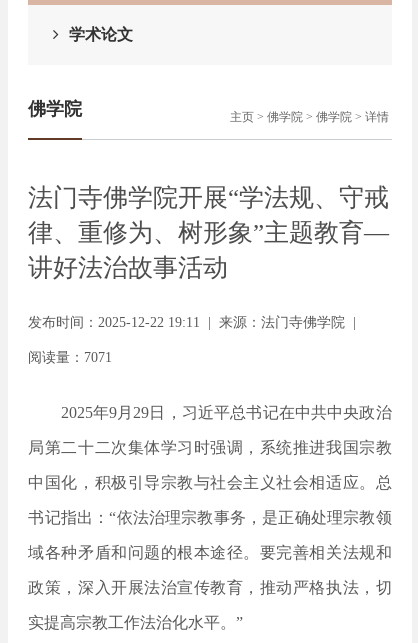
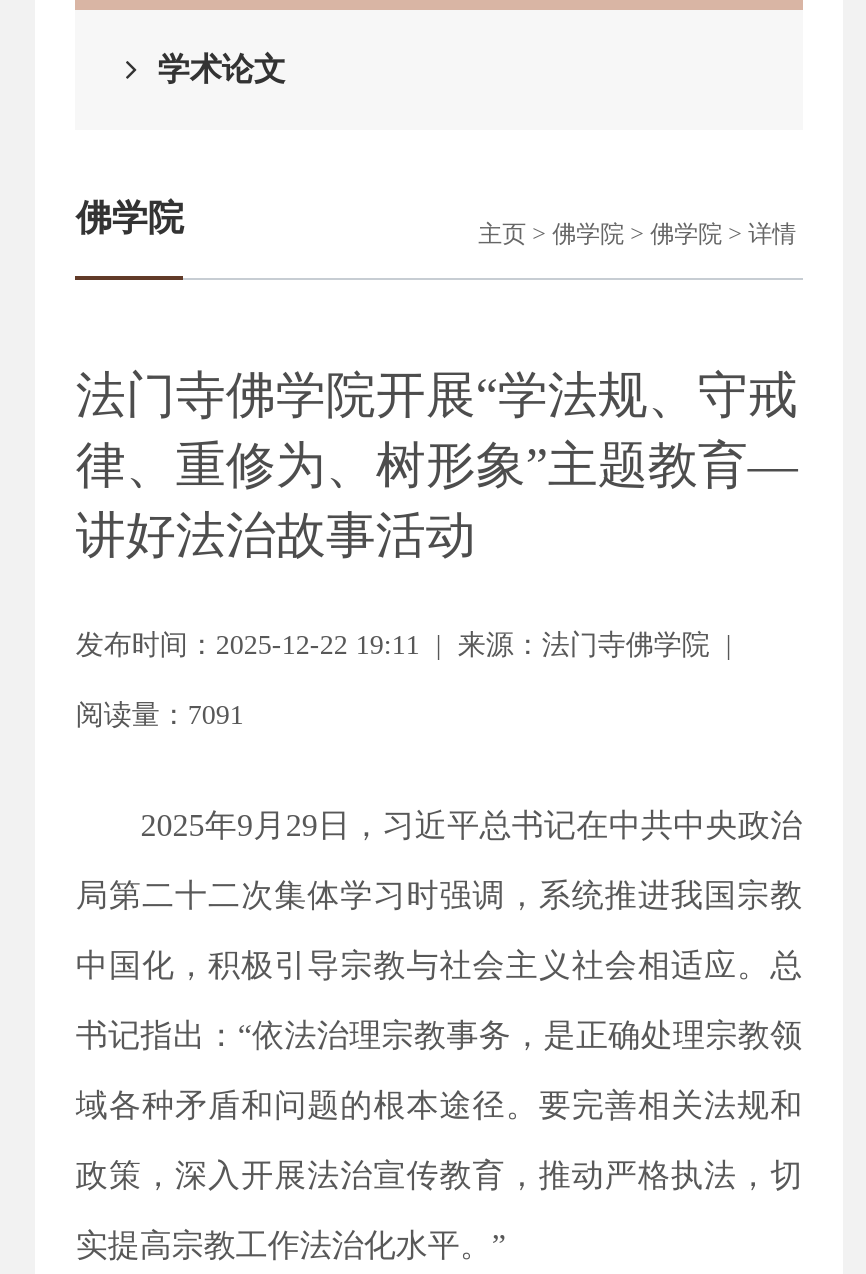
- 阅读量：7071
+ 阅读量：7091
